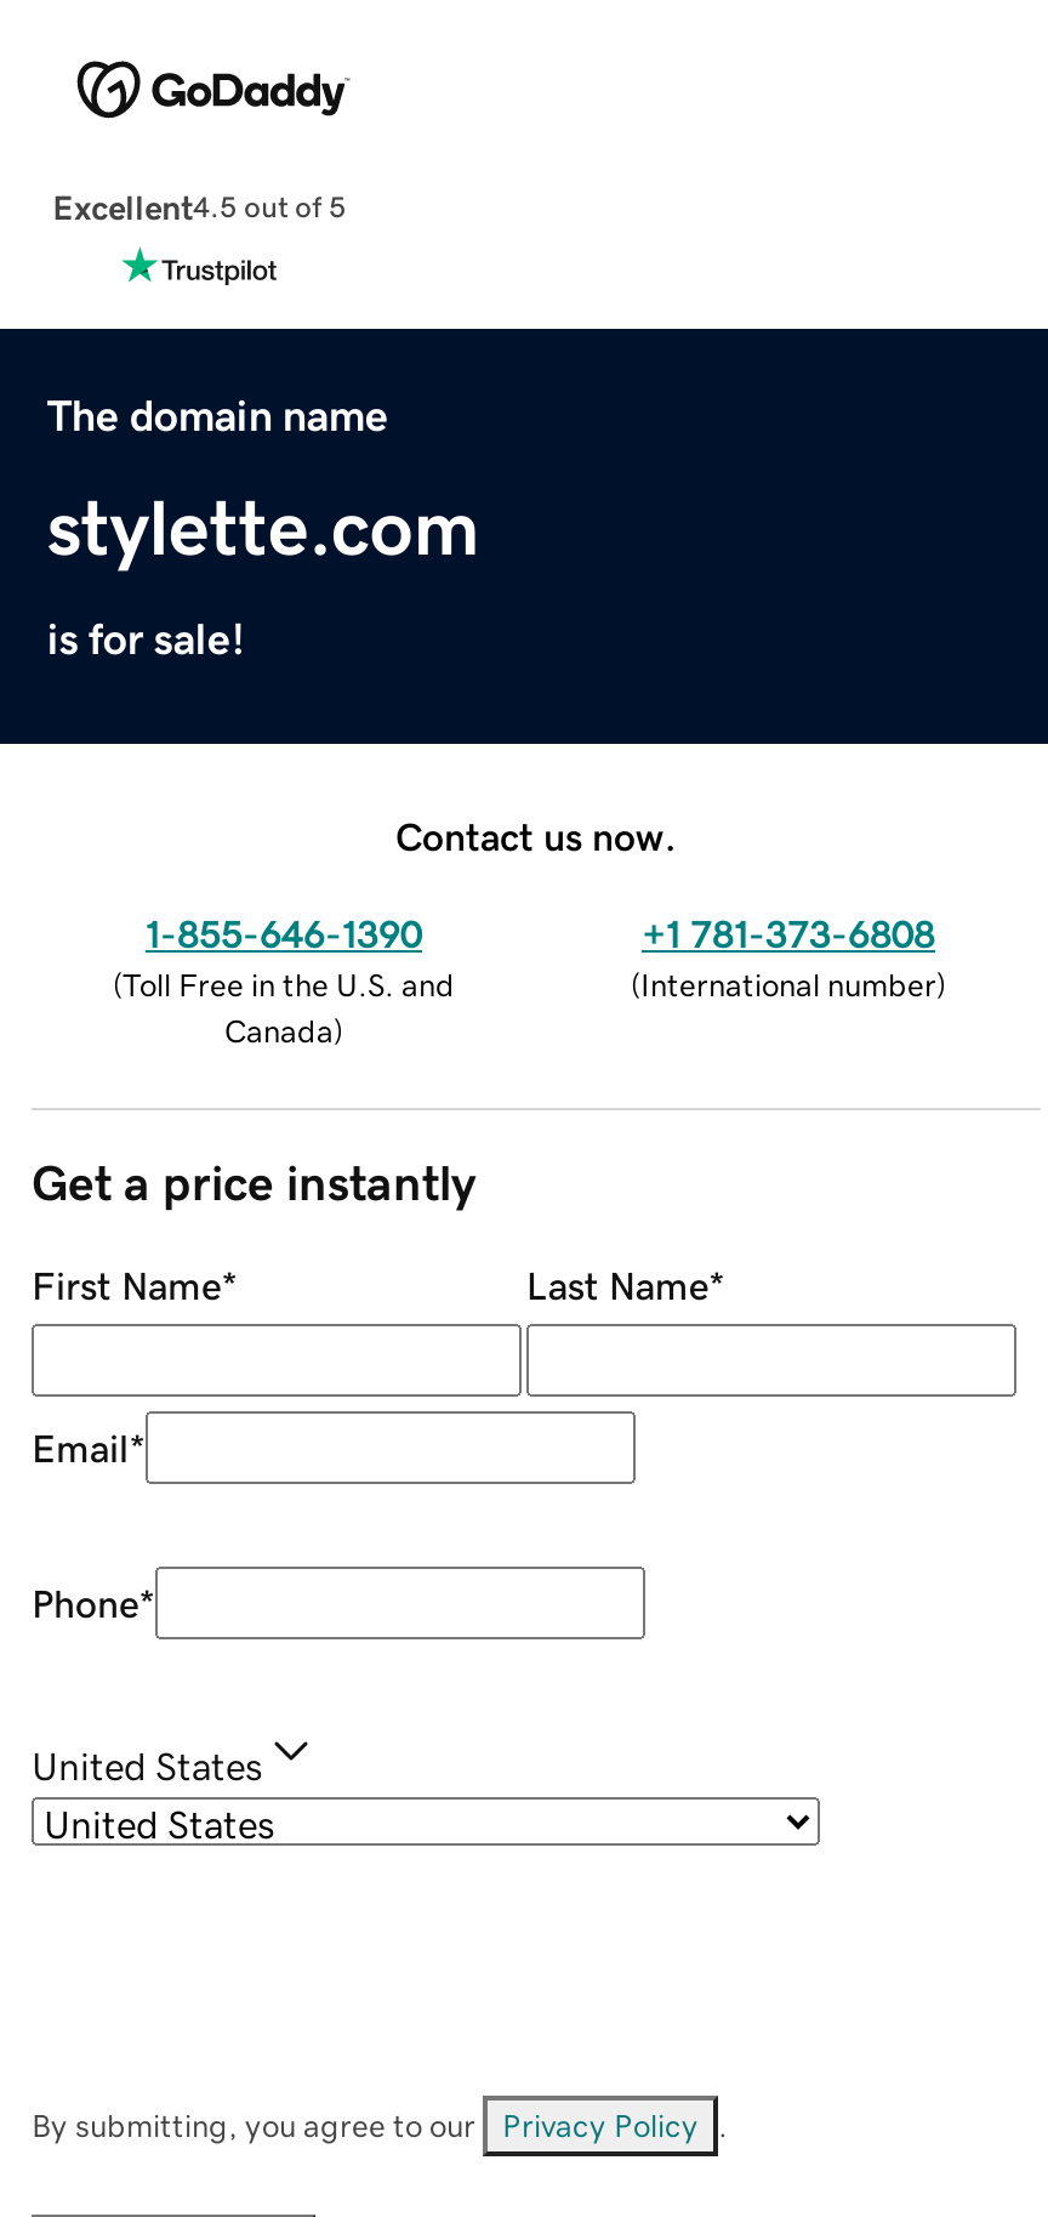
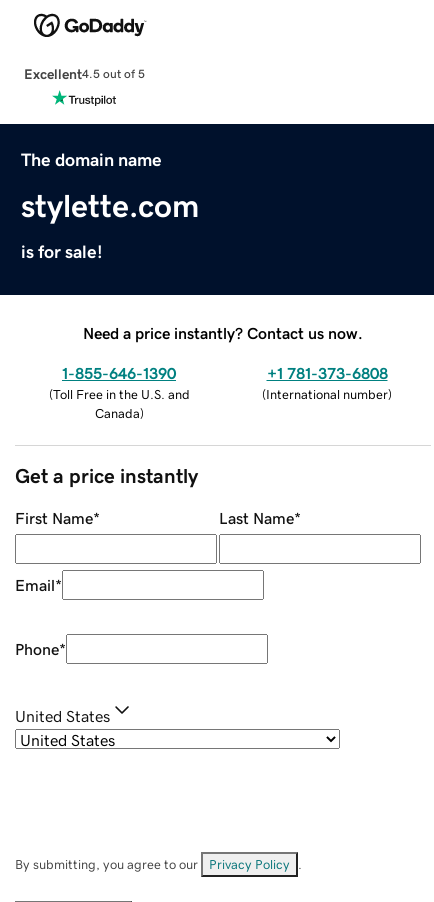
- Contact us now.
+ Need a price instantly? Contact us now.
